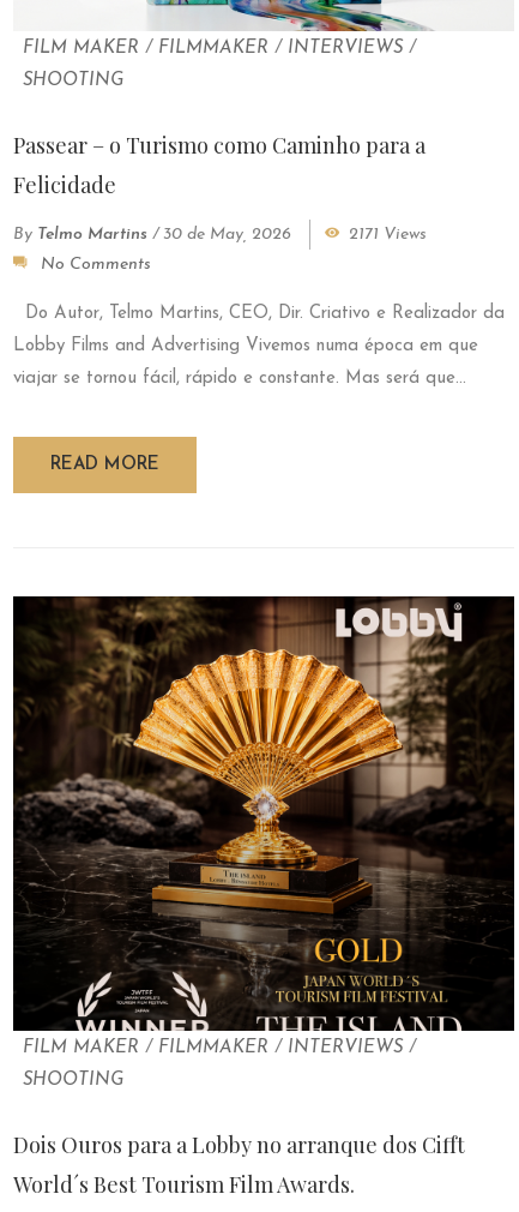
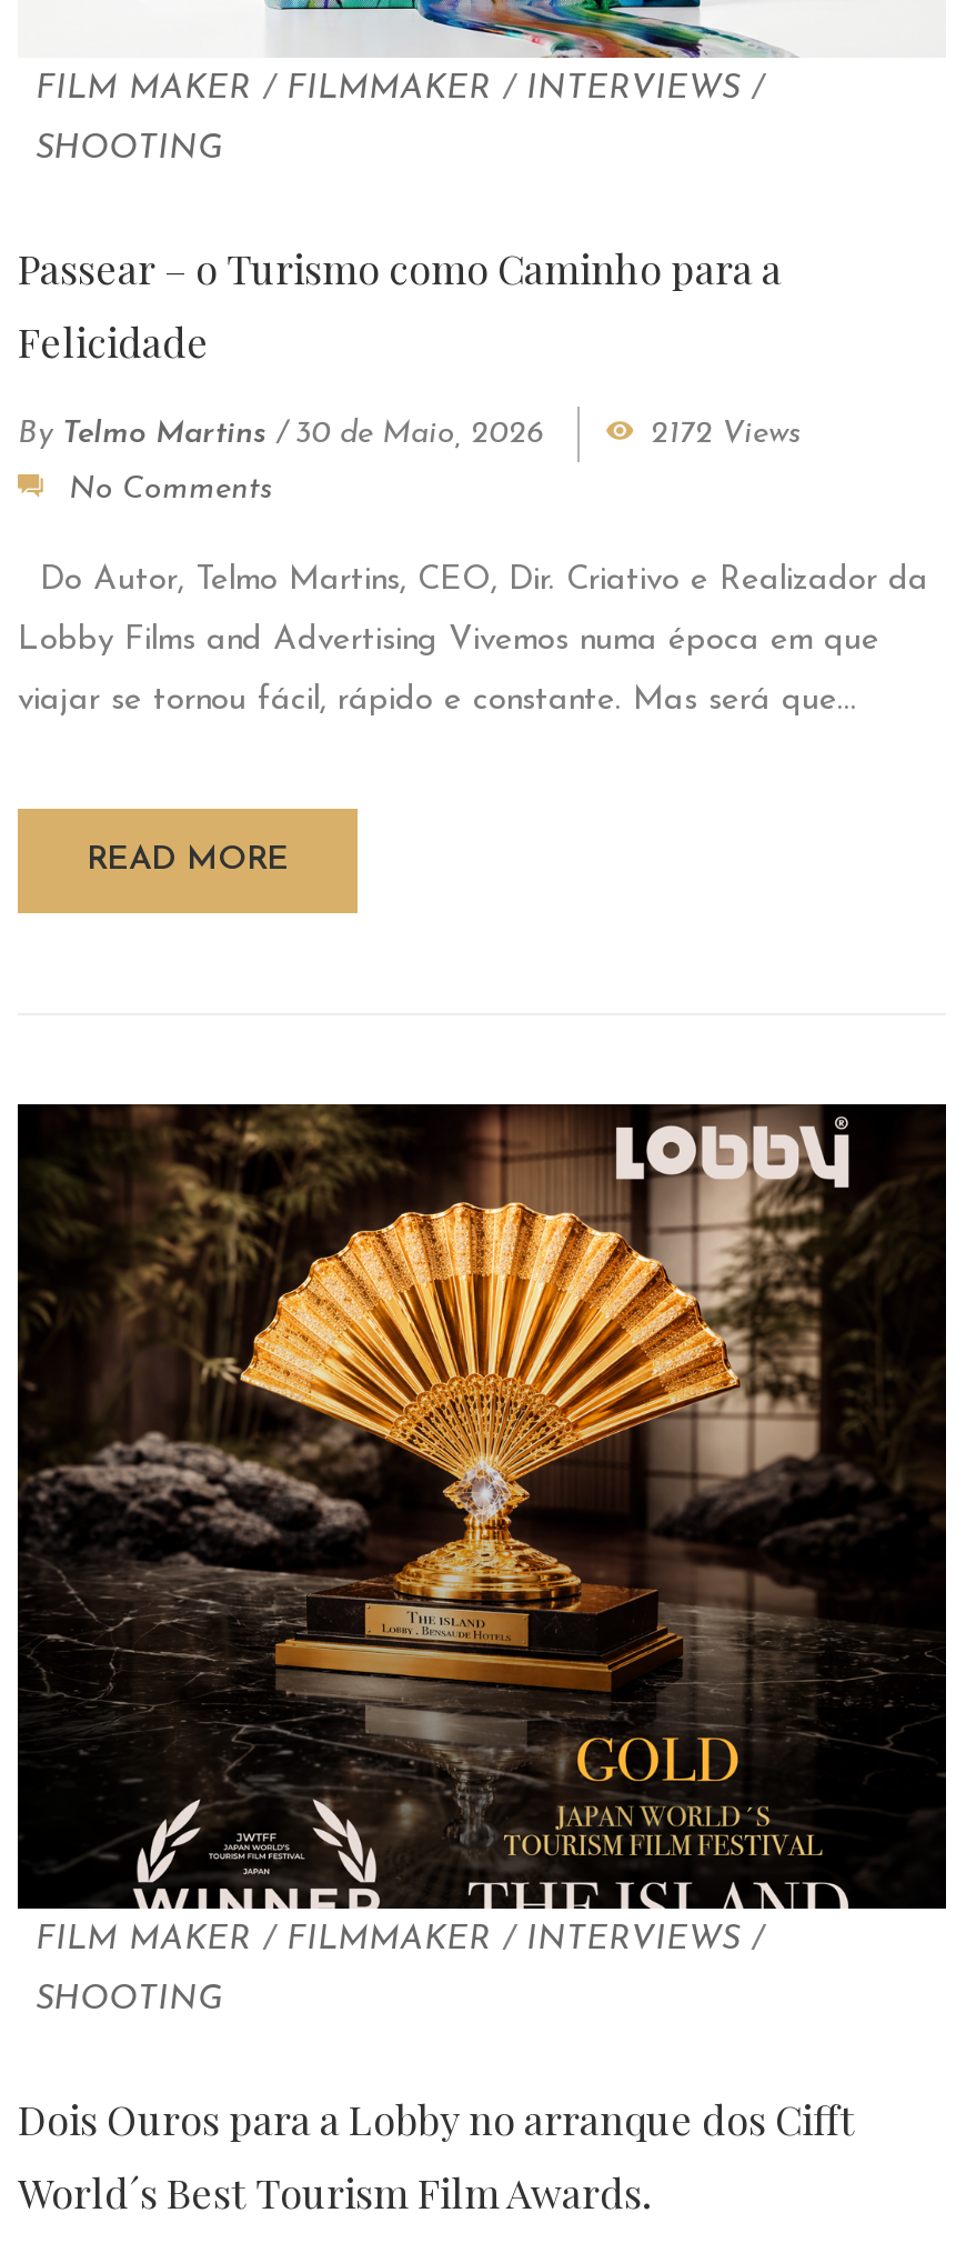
- By Telmo Martins / 30 de May, 2026
+ By Telmo Martins / 30 de Maio, 2026

- 2171 Views
+ 2172 Views
